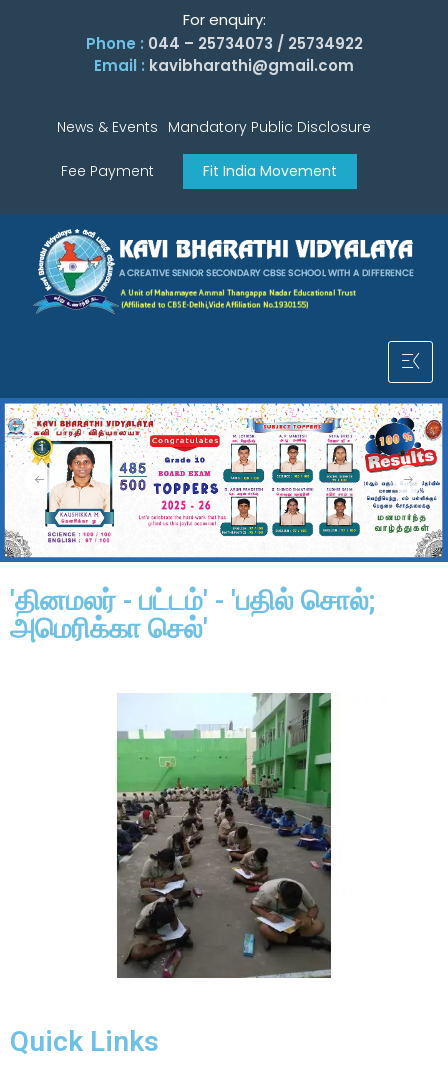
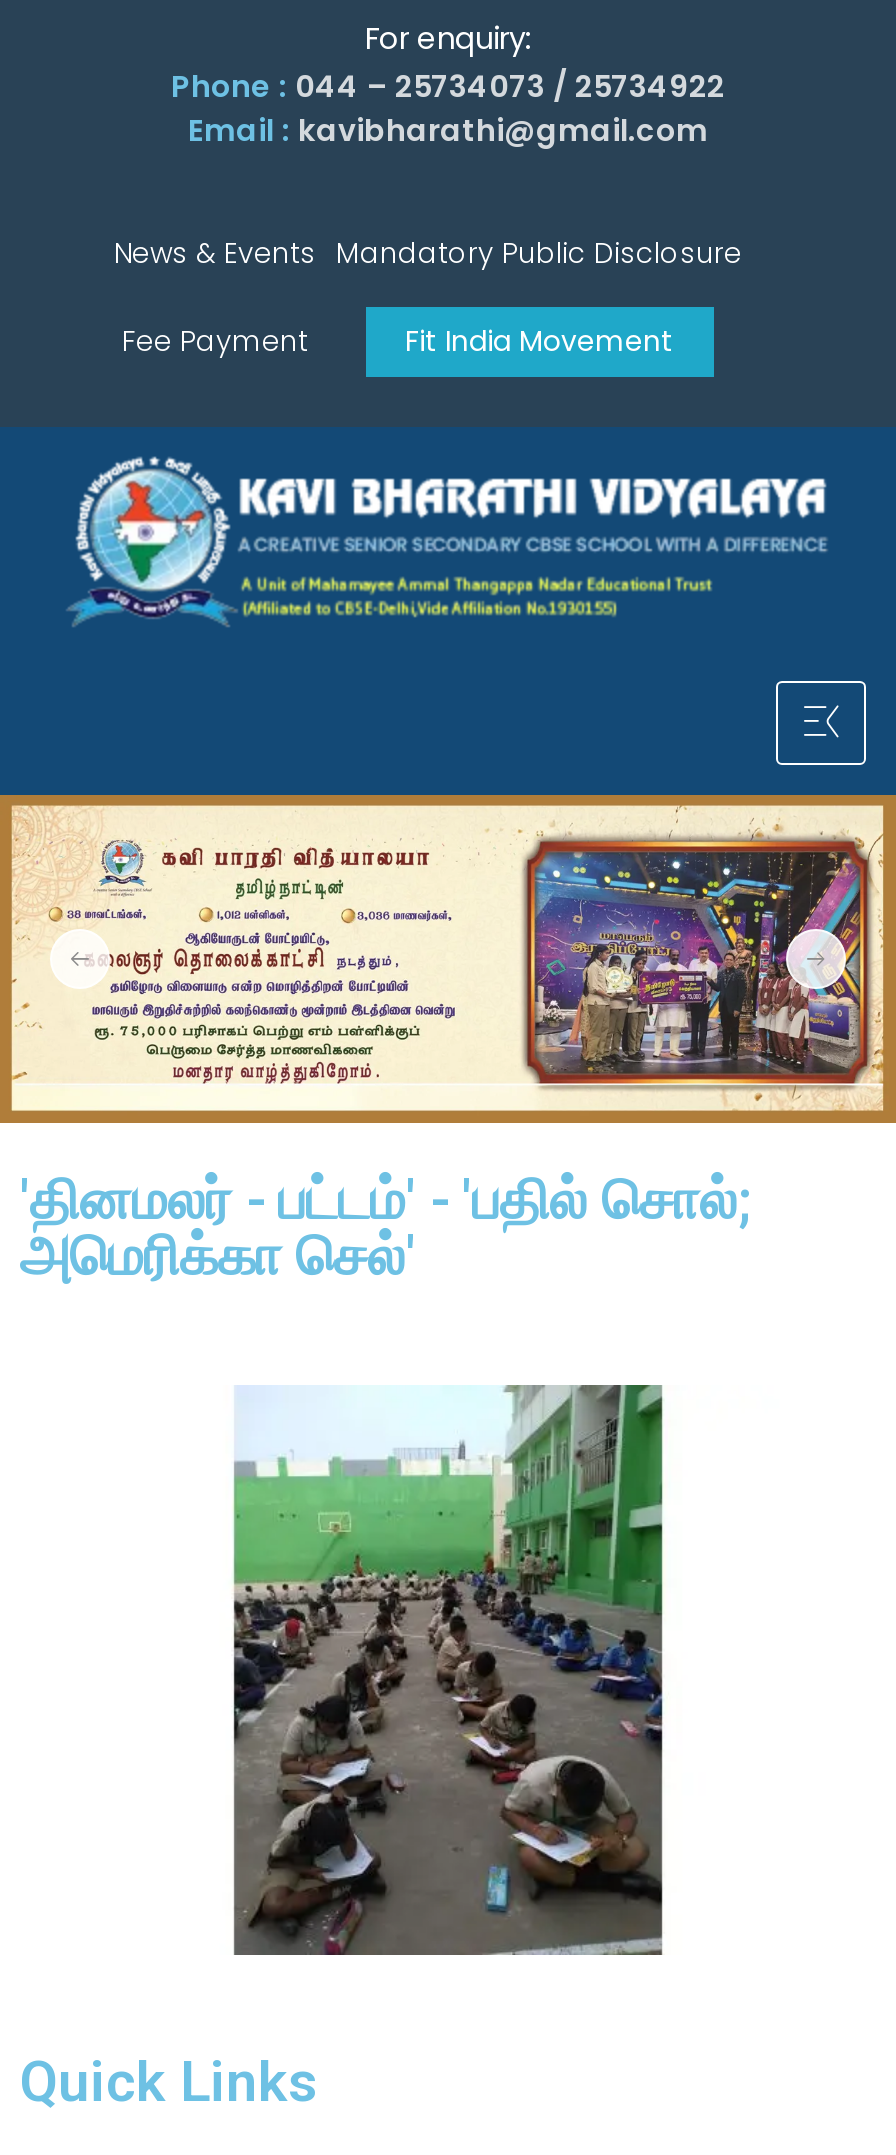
- [image]
+ [image]
